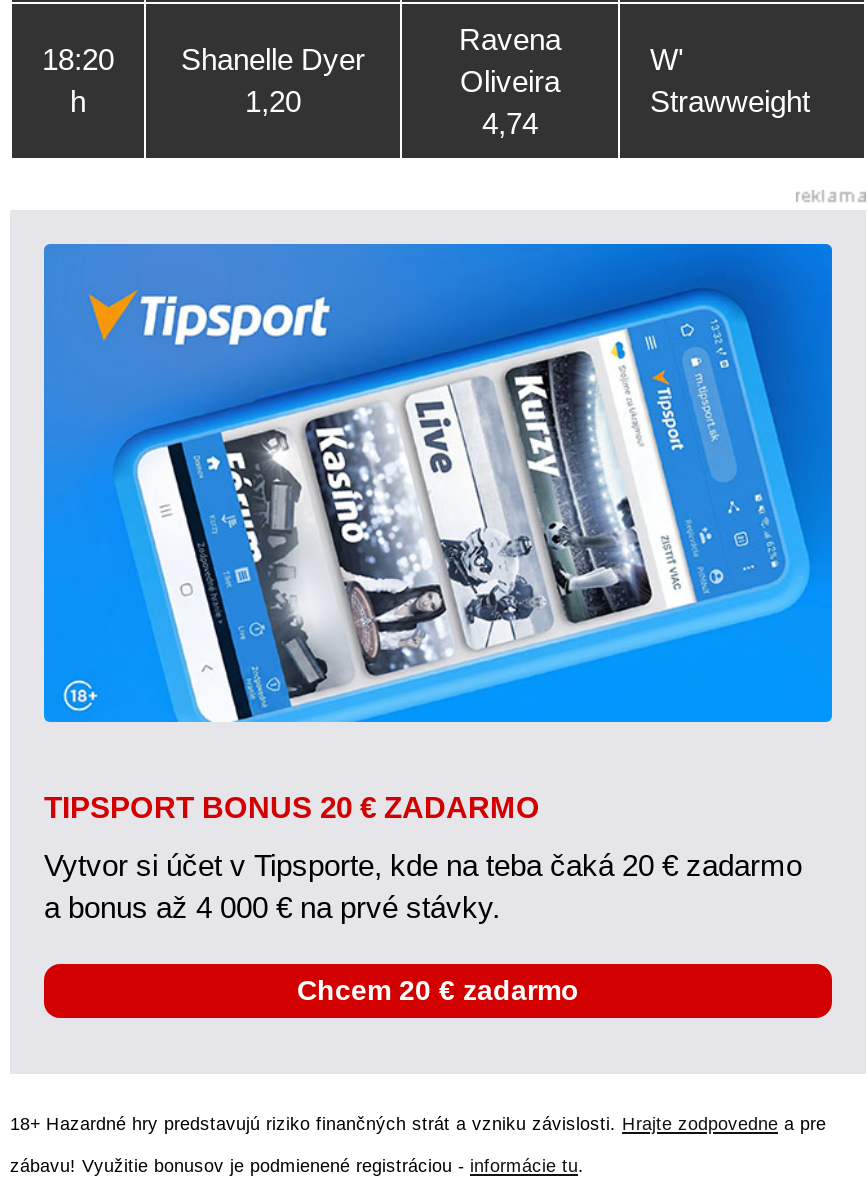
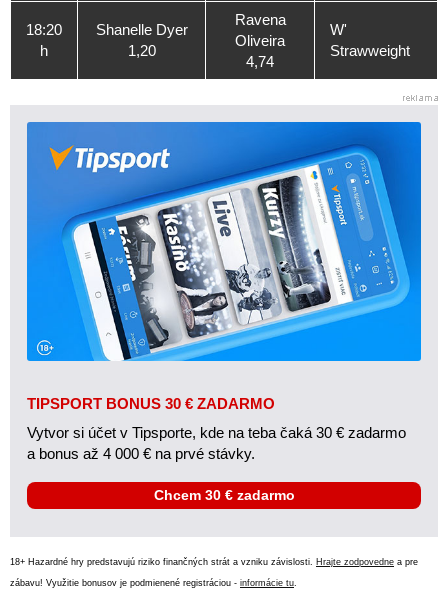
- TIPSPORT BONUS 20 € ZADARMO
+ TIPSPORT BONUS 30 € ZADARMO

- Vytvor si účet v Tipsporte, kde na teba čaká 20 € zadarmo
+ Vytvor si účet v Tipsporte, kde na teba čaká 30 € zadarmo

- Chcem 20 € zadarmo
+ Chcem 30 € zadarmo
